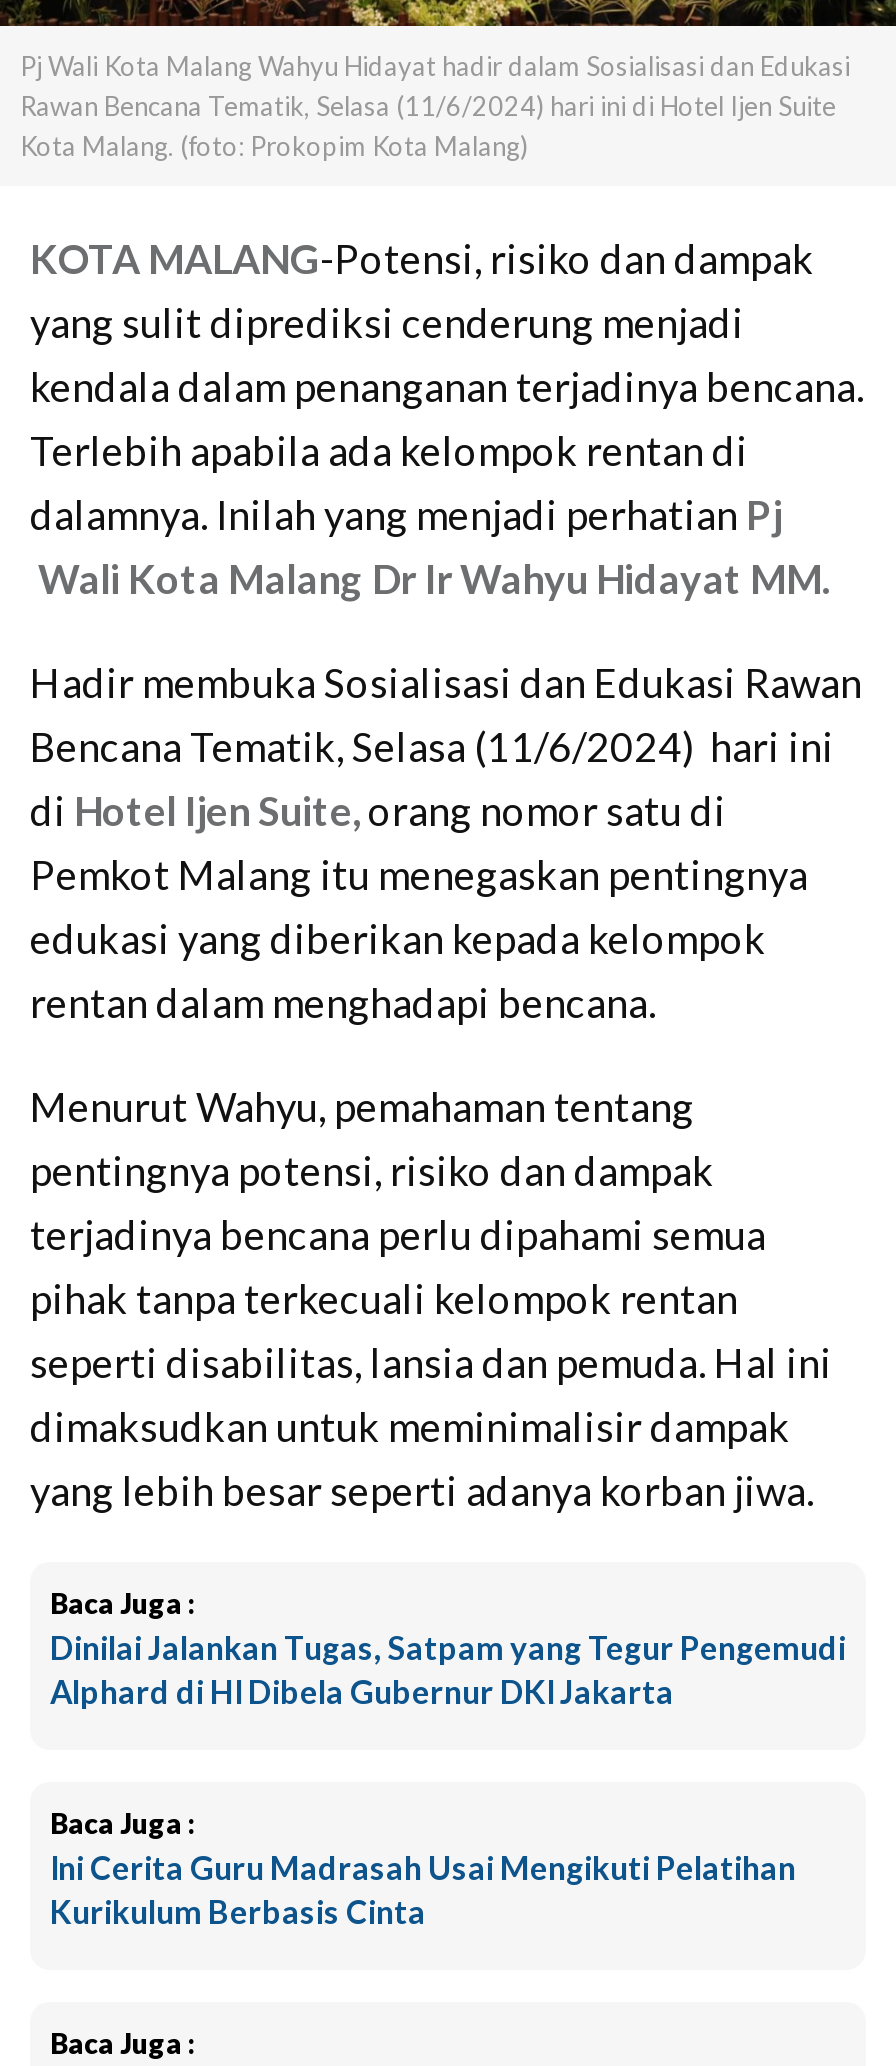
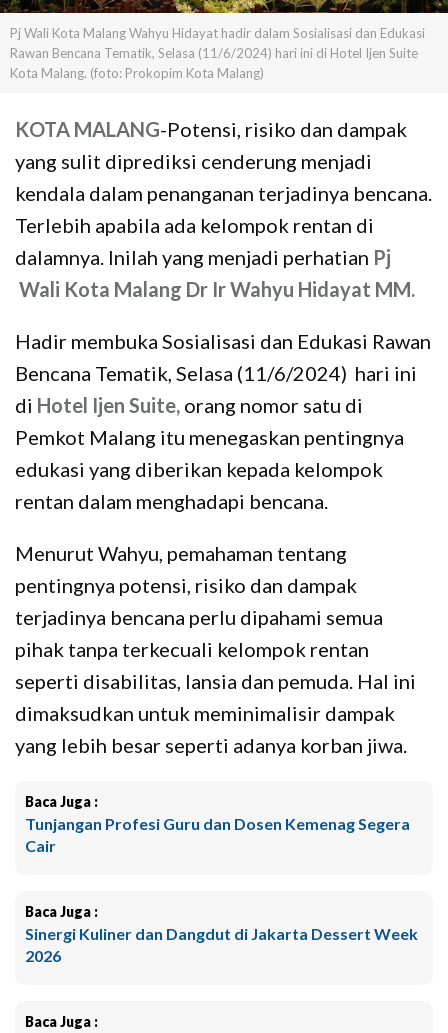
- Dinilai Jalankan Tugas, Satpam yang Tegur Pengemudi
- Alphard di HI Dibela Gubernur DKI Jakarta
+ Tunjangan Profesi Guru dan Dosen Kemenag Segera
+ Cair

- Ini Cerita Guru Madrasah Usai Mengikuti Pelatihan
- Kurikulum Berbasis Cinta
+ Sinergi Kuliner dan Dangdut di Jakarta Dessert Week
+ 2026
